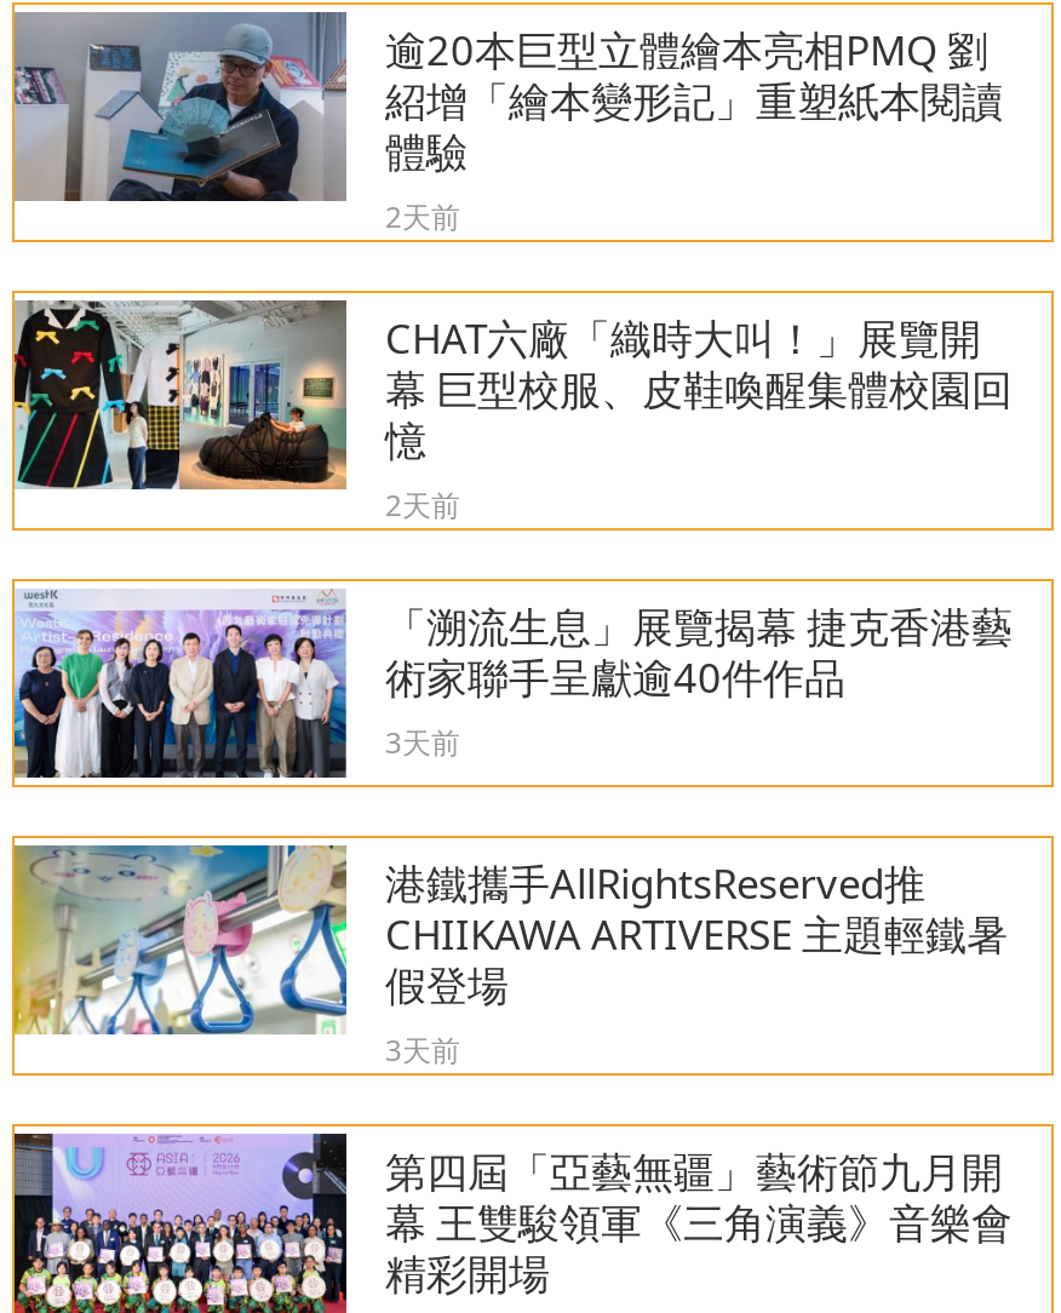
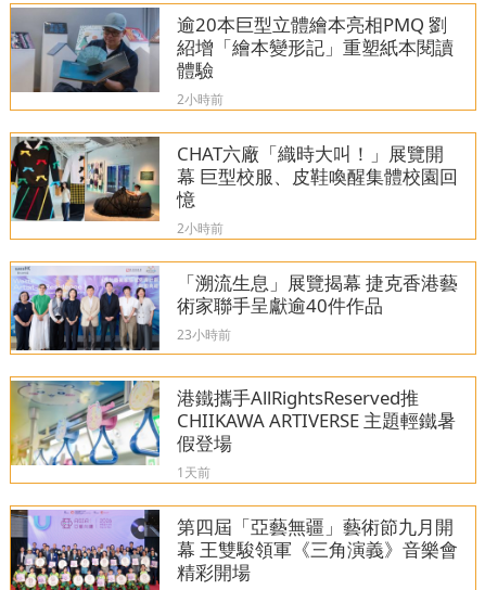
- 2天前
+ 2小時前

- 2天前
+ 2小時前

- 3天前
+ 23小時前

- 3天前
+ 1天前
